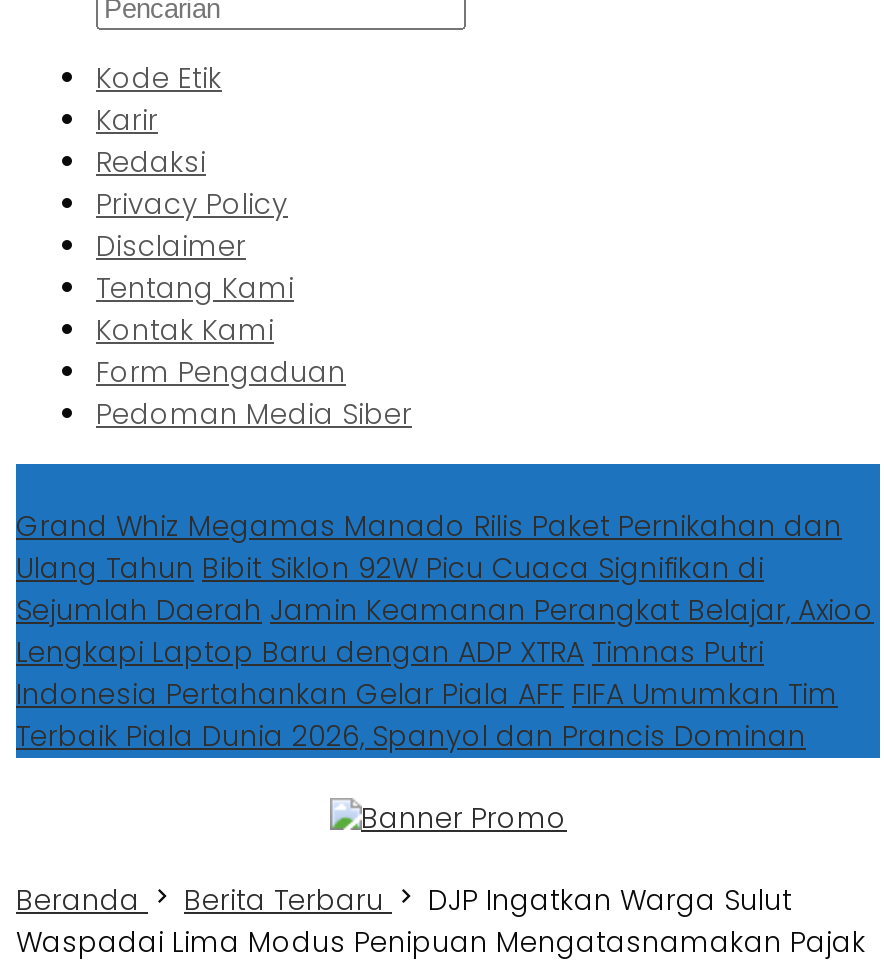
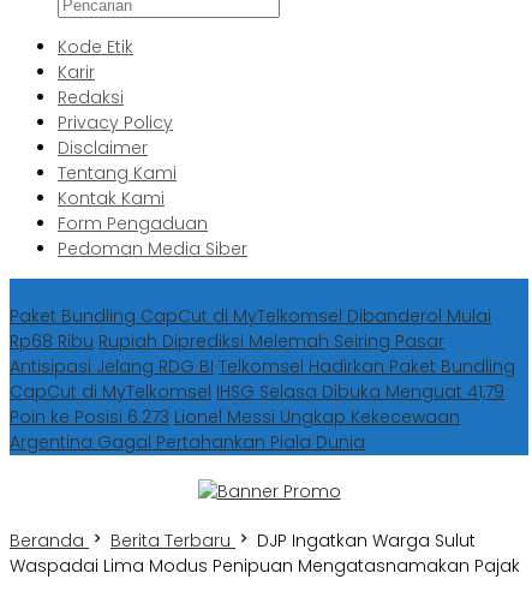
- Grand Whiz Megamas Manado Rilis Paket Pernikahan dan
- Ulang Tahun Bibit Siklon 92W Picu Cuaca Signifikan di
- Sejumlah Daerah Jamin Keamanan Perangkat Belajar, Axioo
- Lengkapi Laptop Baru dengan ADP XTRA Timnas Putri
- Indonesia Pertahankan Gelar Piala AFF FIFA Umumkan Tim
- Terbaik Piala Dunia 2026, Spanyol dan Prancis Dominan
+ Paket Bundling CapCut di MyTelkomsel Dibanderol Mulai
+ Rp68 Ribu Rupiah Diprediksi Melemah Seiring Pasar
+ Antisipasi Jelang RDG BI Telkomsel Hadirkan Paket Bundling
+ CapCut di MyTelkomsel IHSG Selasa Dibuka Menguat 41,79
+ Poin ke Posisi 6.273 Lionel Messi Ungkap Kekecewaan
+ Argentina Gagal Pertahankan Piala Dunia
